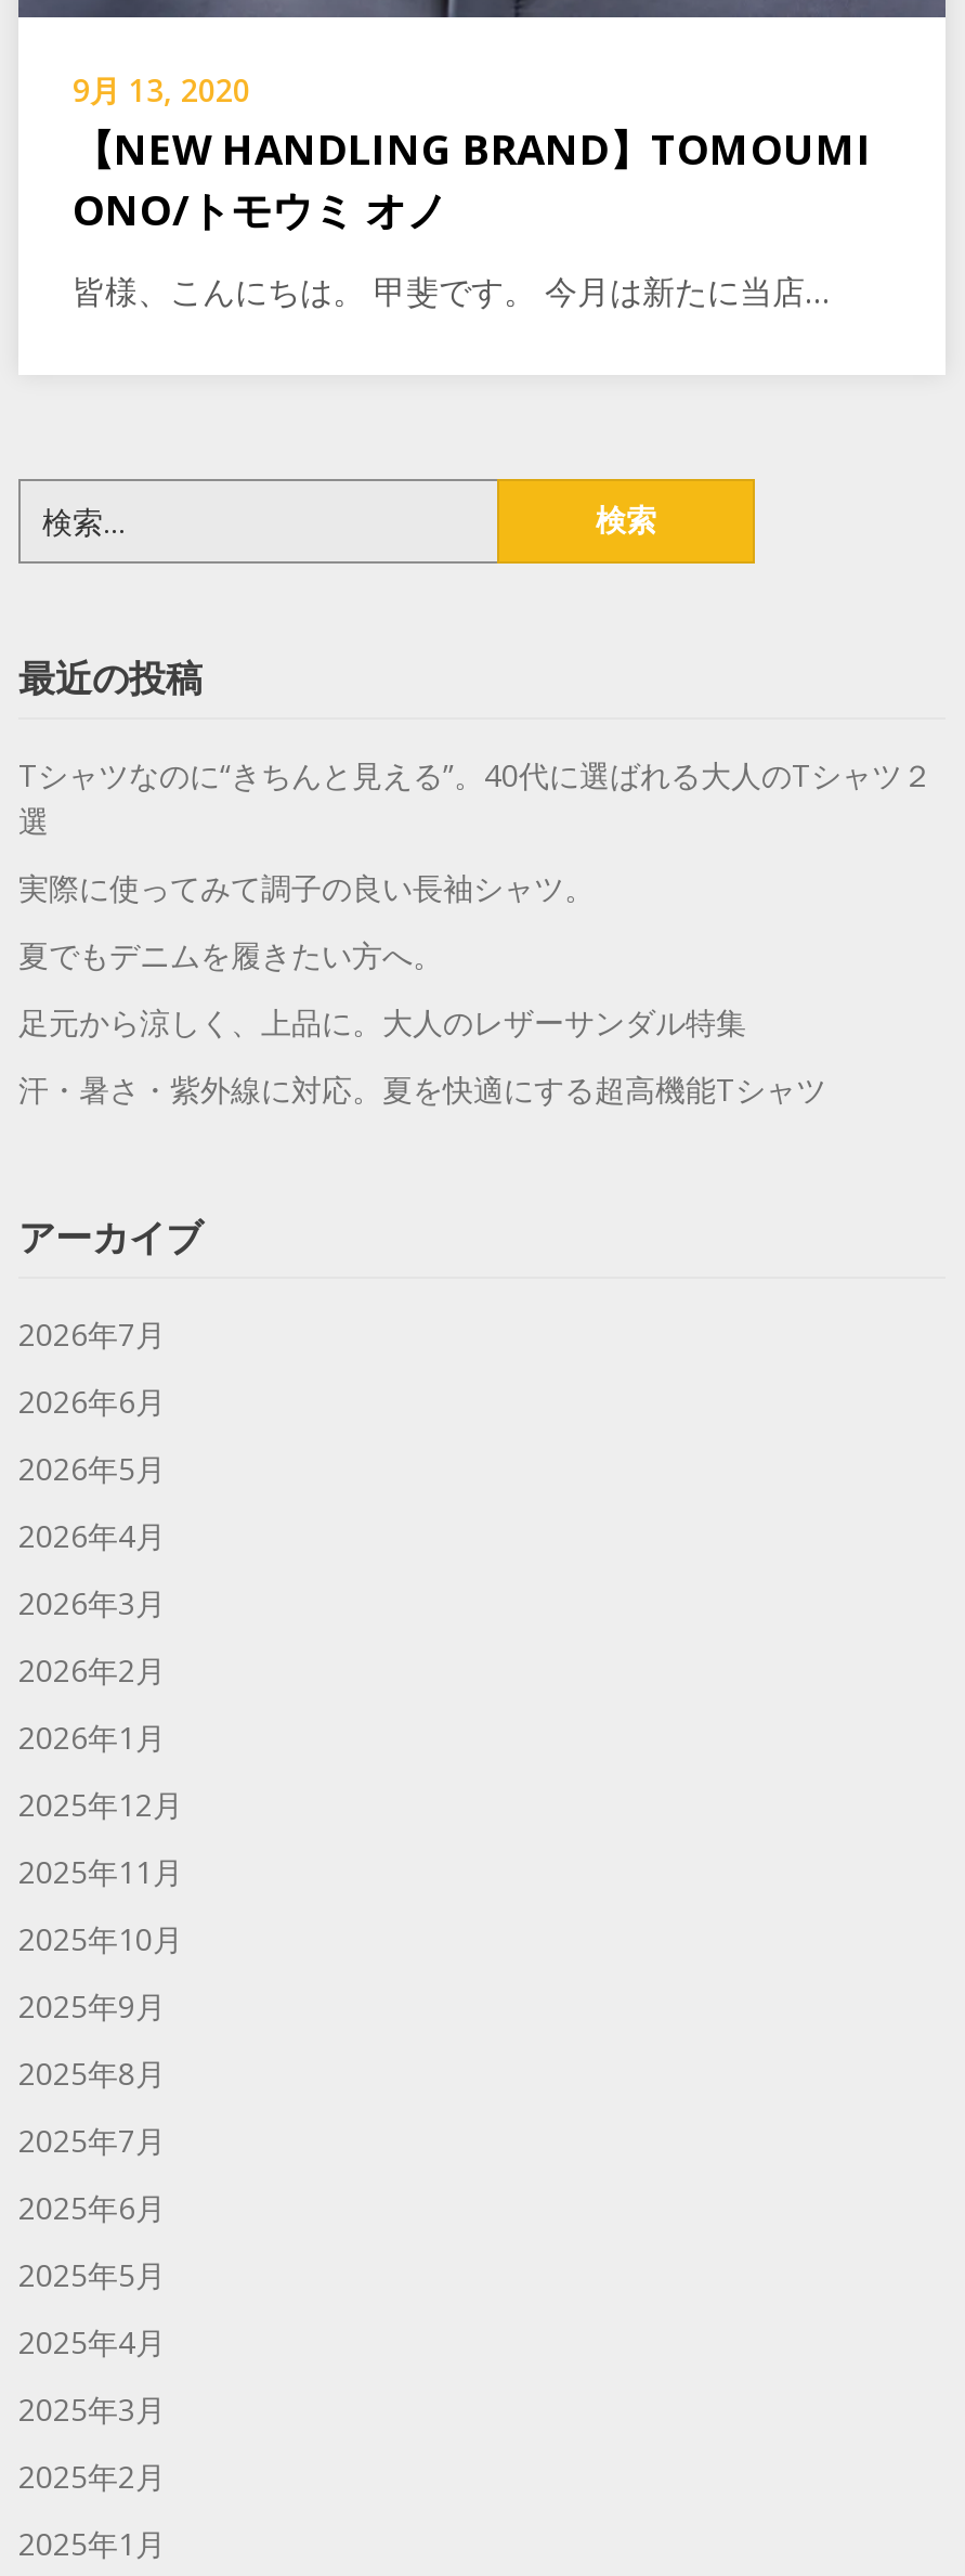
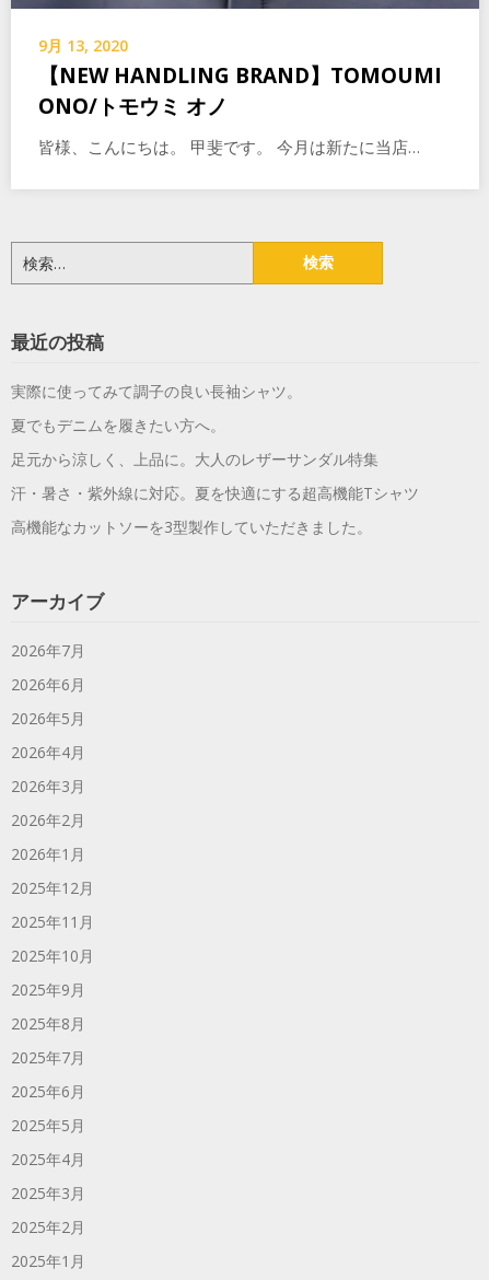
- Tシャツなのに“きちんと見える”。40代に選ばれる大人のTシャツ２
- 選

moved up: 実際に使ってみて調子の良い長袖シャツ。 | 夏でもデニムを履きたい方へ。 | 足元から涼しく、上品に。大人のレザーサンダル特集 | 汗・暑さ・紫外線に対応。夏を快適にする超高機能Tシャツ

+ 高機能なカットソーを3型製作していただきました。
